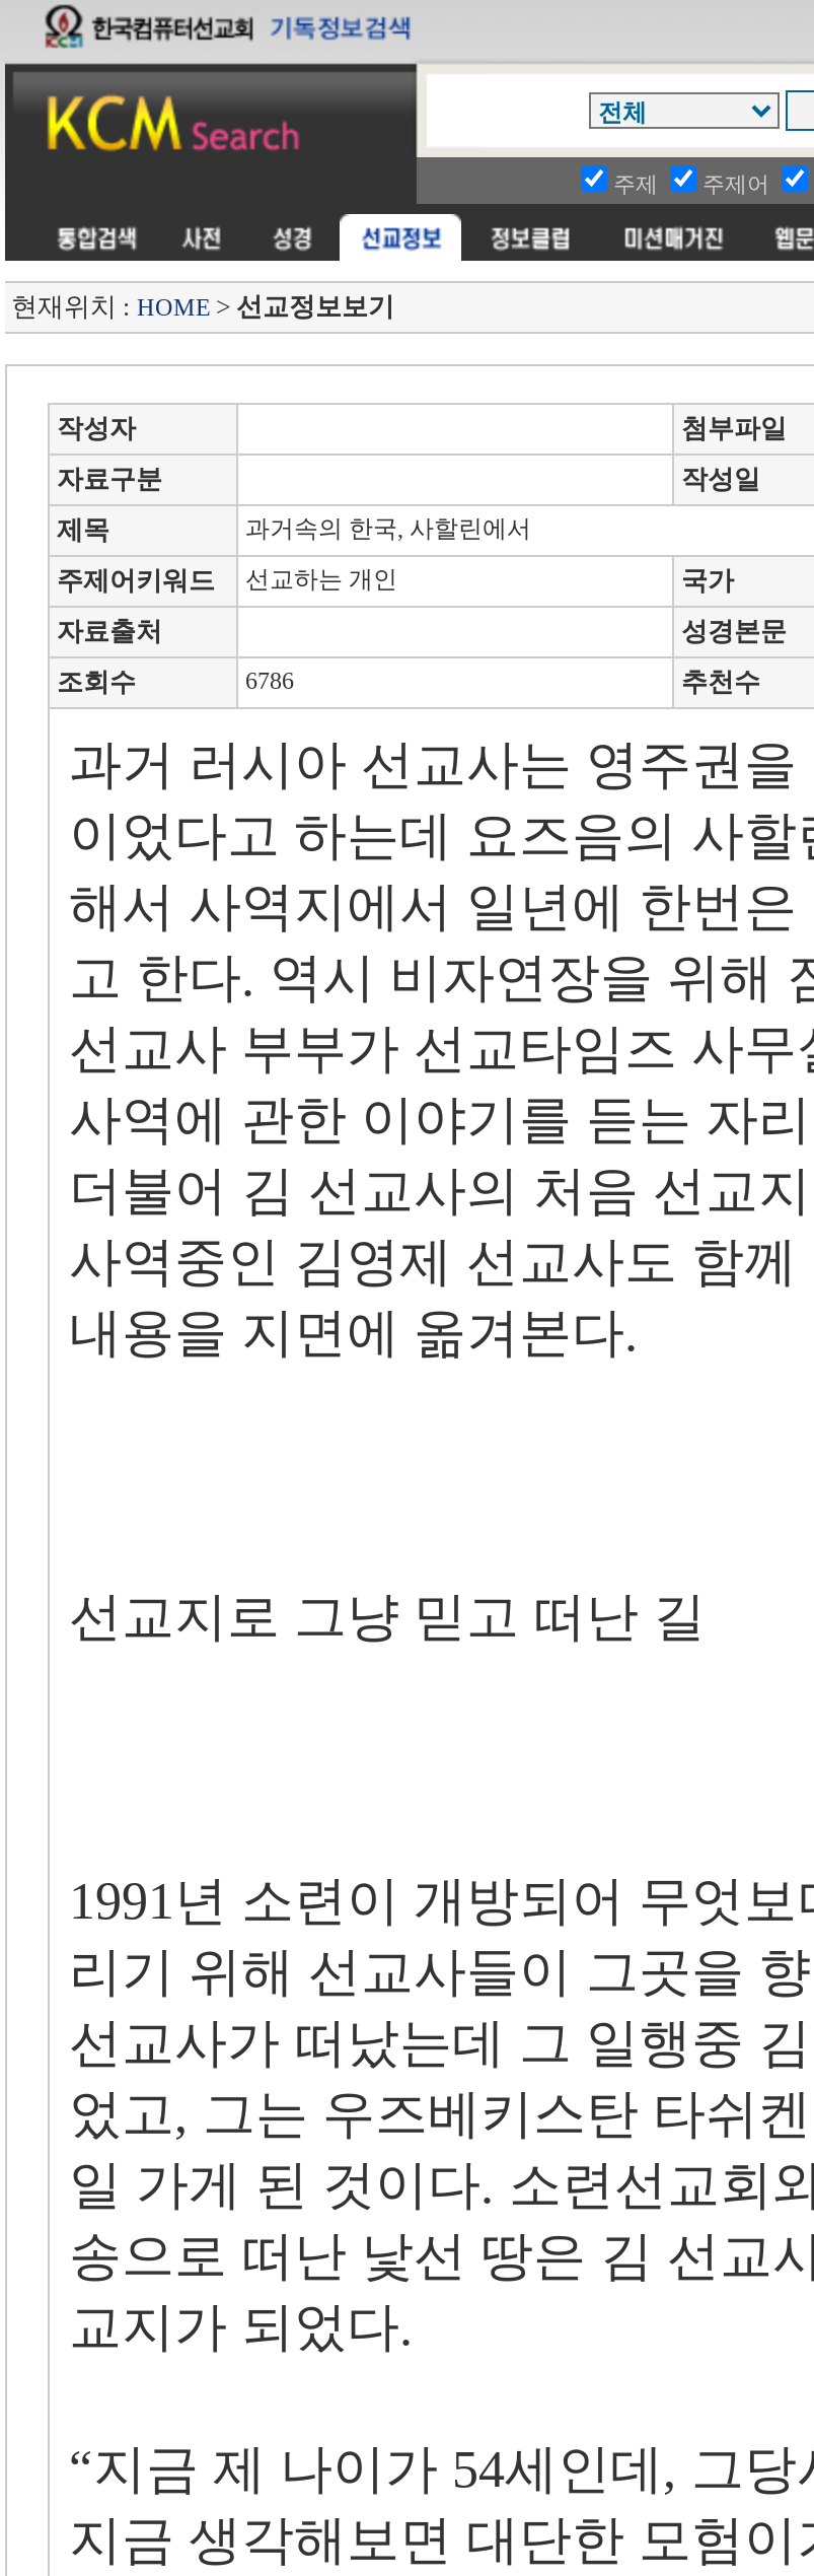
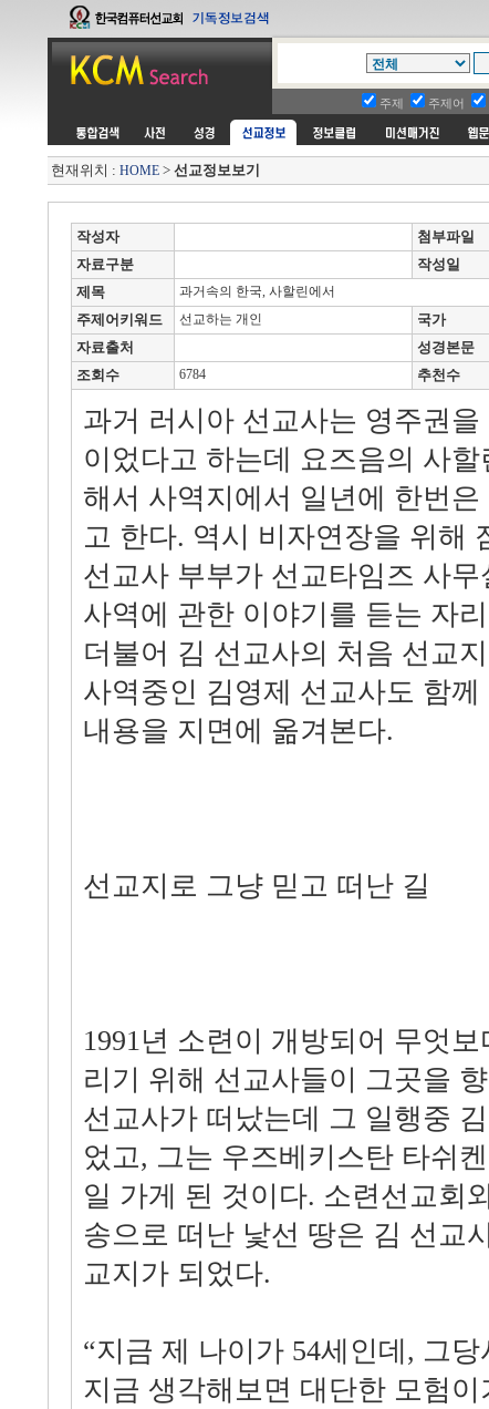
- 6786
+ 6784
